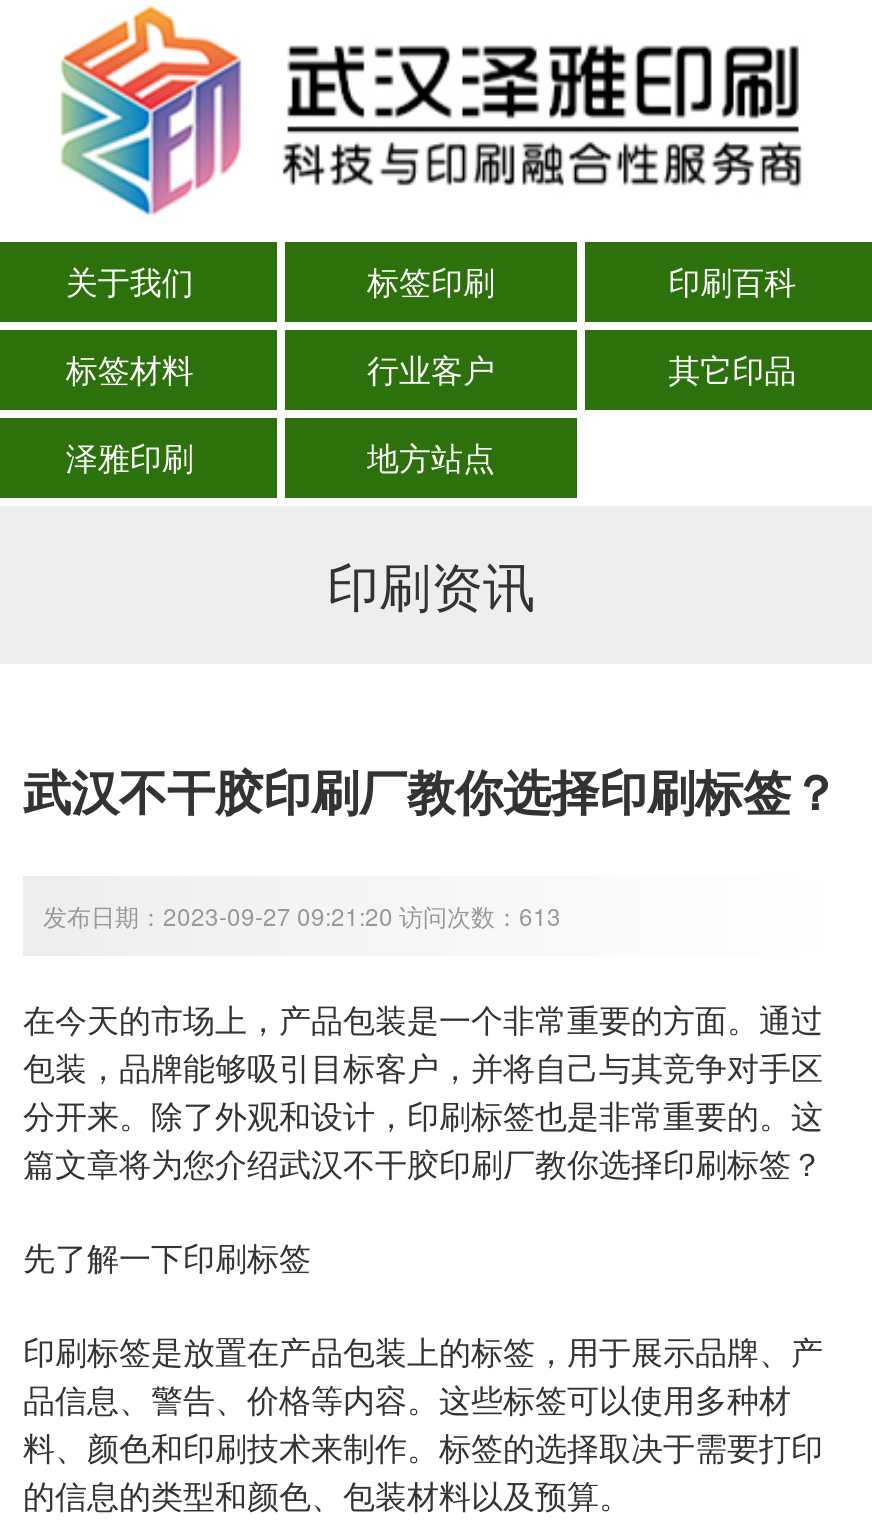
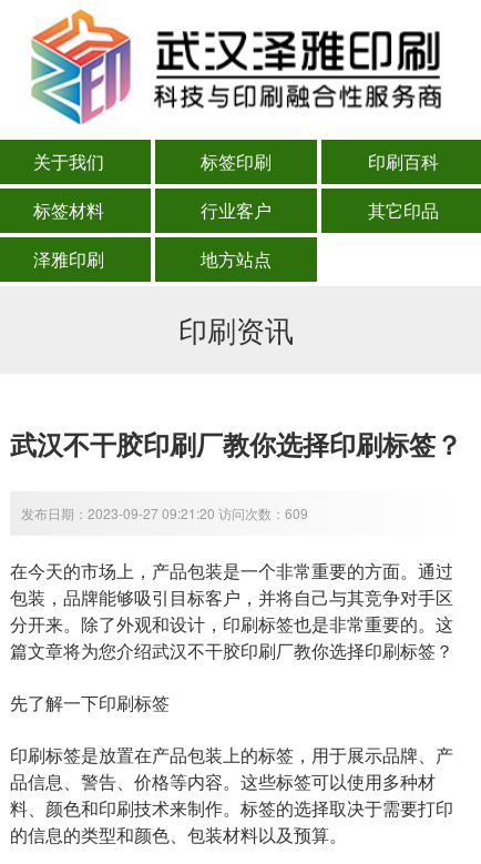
- 发布日期：2023-09-27 09:21:20 访问次数：613
+ 发布日期：2023-09-27 09:21:20 访问次数：609
